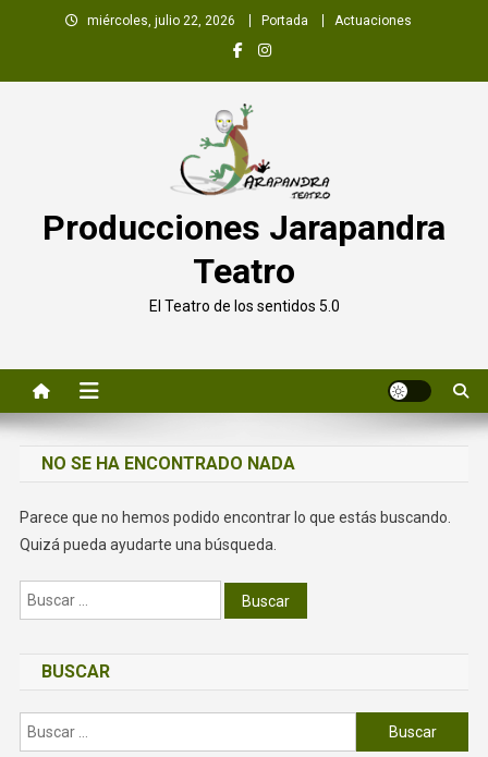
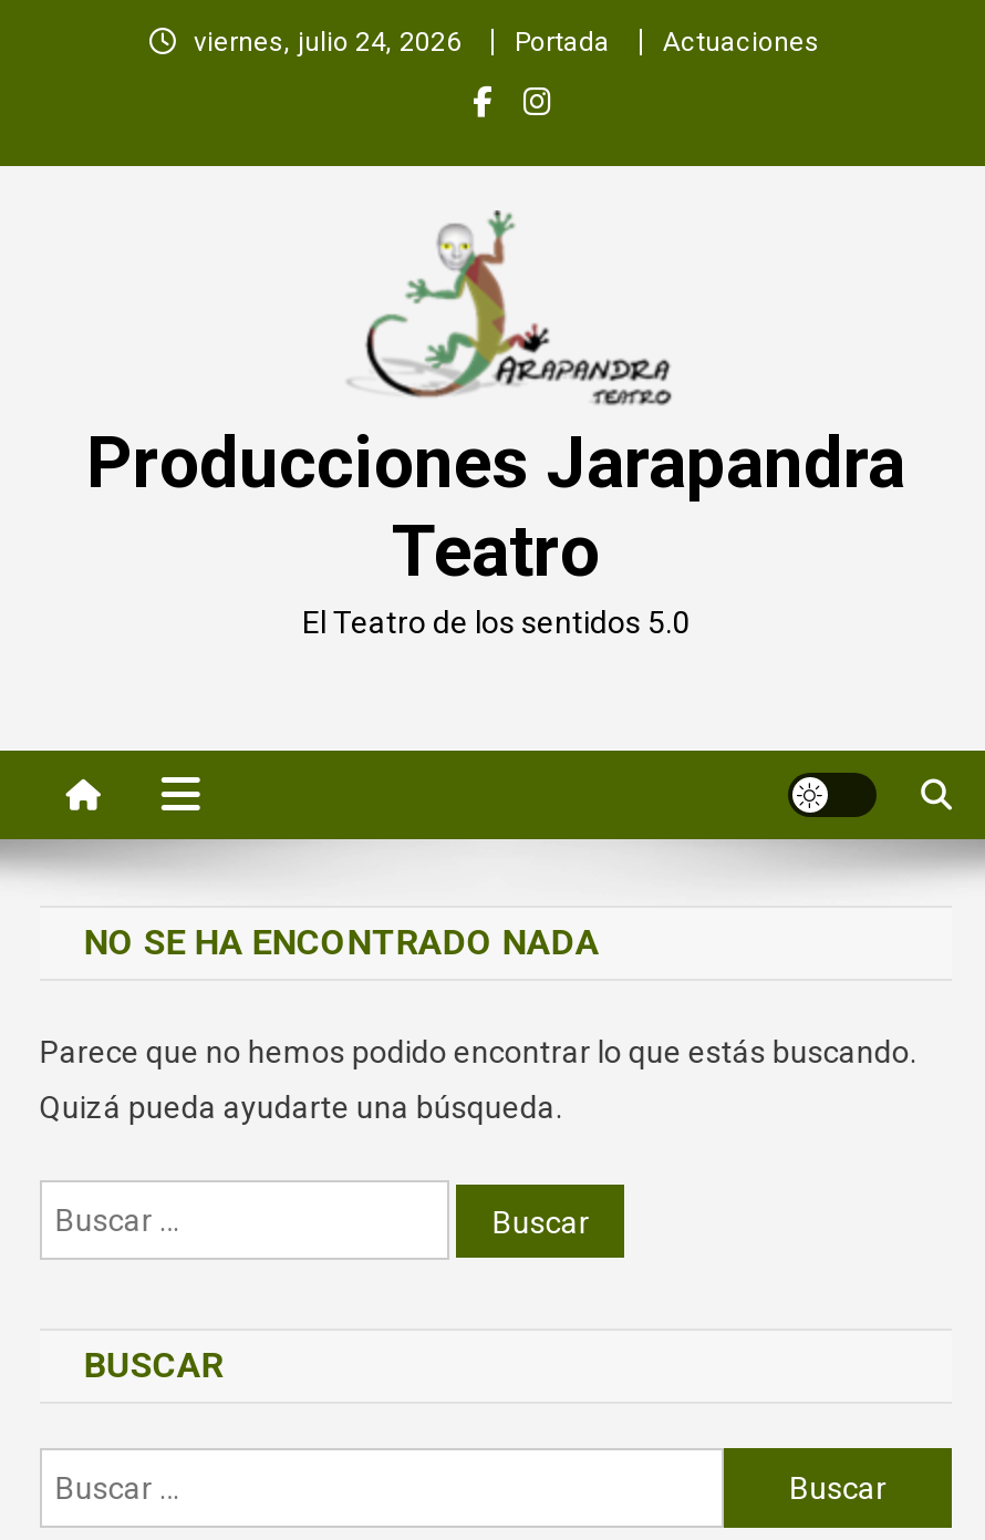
- miércoles, julio 22, 2026
+ viernes, julio 24, 2026
